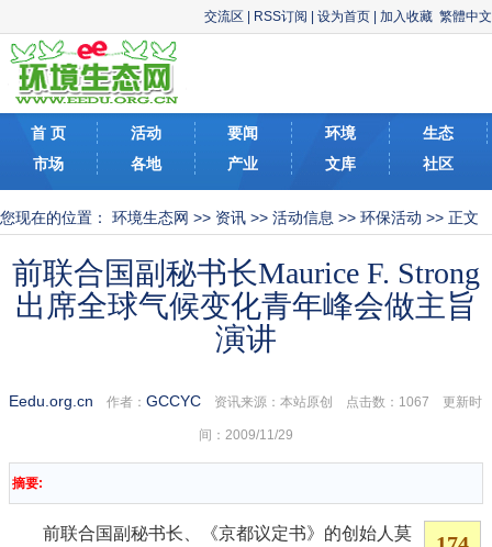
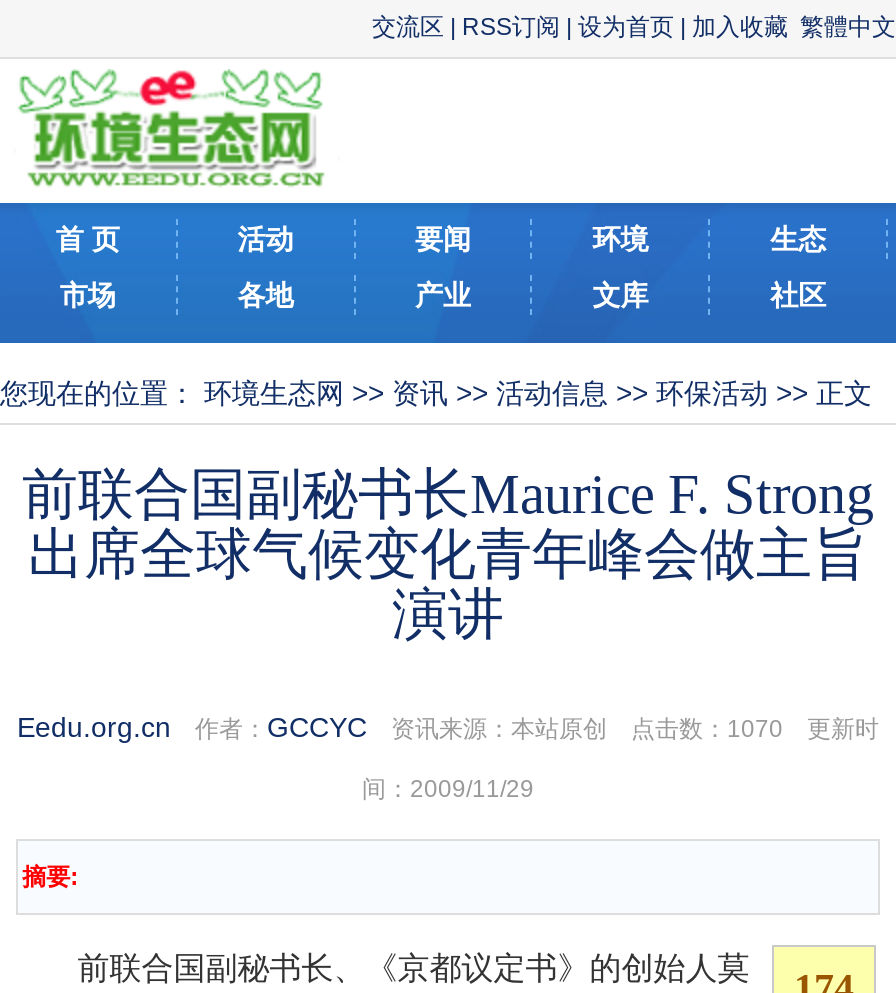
- Eedu.org.cn作者：GCCYC资讯来源：本站原创 点击数：1067 更新时
+ Eedu.org.cn作者：GCCYC资讯来源：本站原创 点击数：1070 更新时
